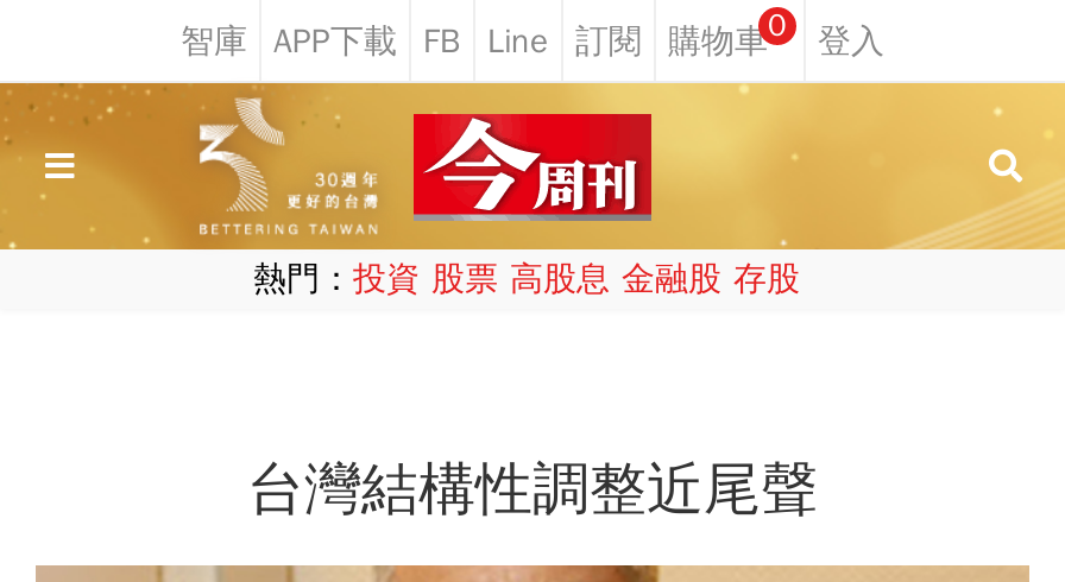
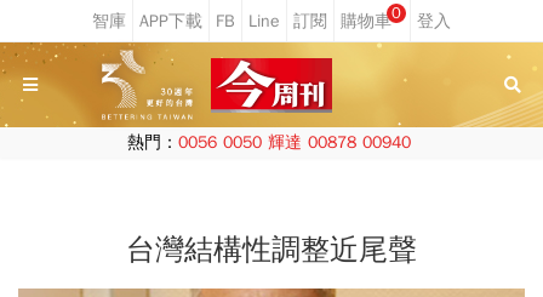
- 熱門：投資 股票 高股息 金融股 存股
+ 熱門：0056 0050 輝達 00878 00940
